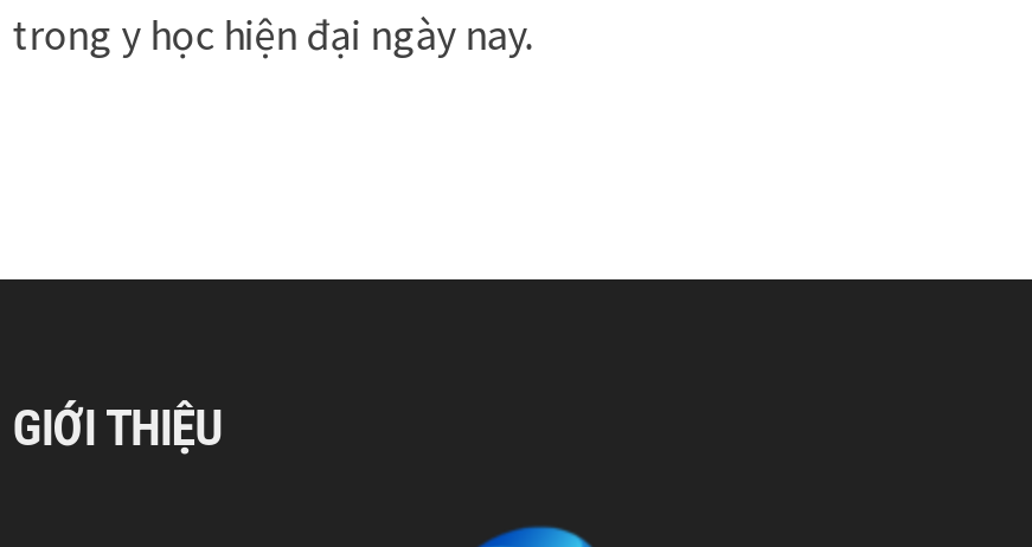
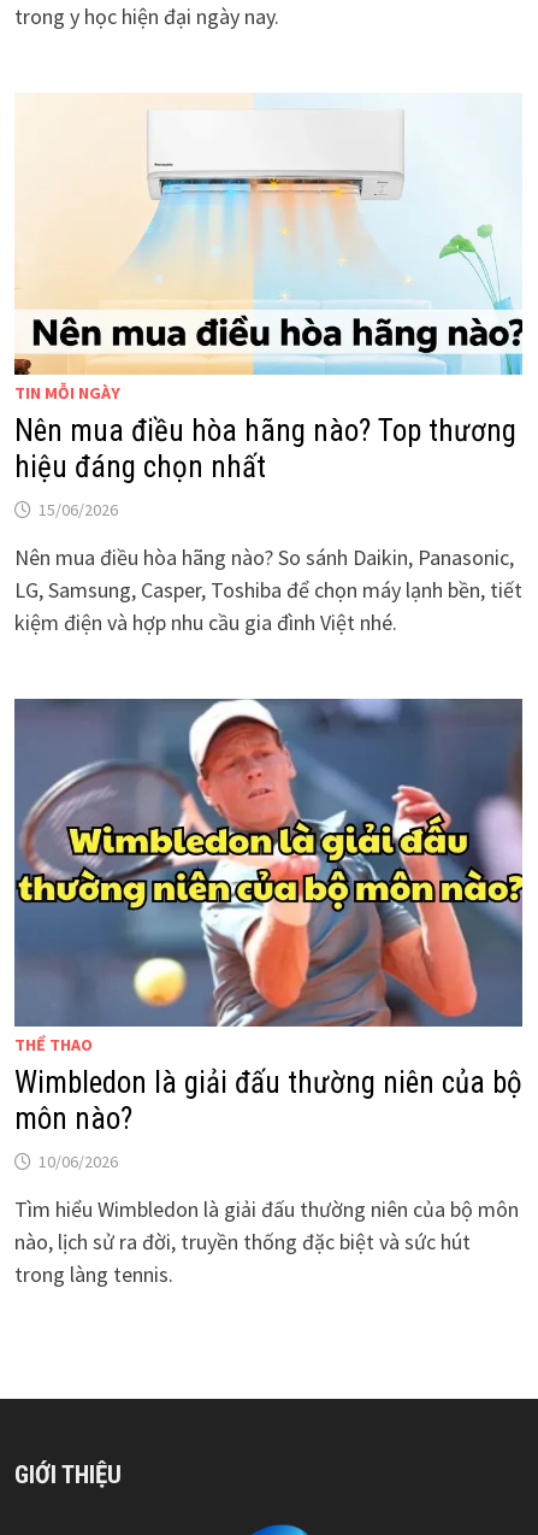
+ [image]
+ TIN MỖI NGÀY
+ Nên mua điều hòa hãng nào? Top thương
+ hiệu đáng chọn nhất
+ 15/06/2026
+ Nên mua điều hòa hãng nào? So sánh Daikin, Panasonic,
+ LG, Samsung, Casper, Toshiba để chọn máy lạnh bền, tiết
+ kiệm điện và hợp nhu cầu gia đình Việt nhé.

+ [image]
+ THỂ THAO
+ Wimbledon là giải đấu thường niên của bộ
+ môn nào?
+ 10/06/2026
+ Tìm hiểu Wimbledon là giải đấu thường niên của bộ môn
+ nào, lịch sử ra đời, truyền thống đặc biệt và sức hút
+ trong làng tennis.
